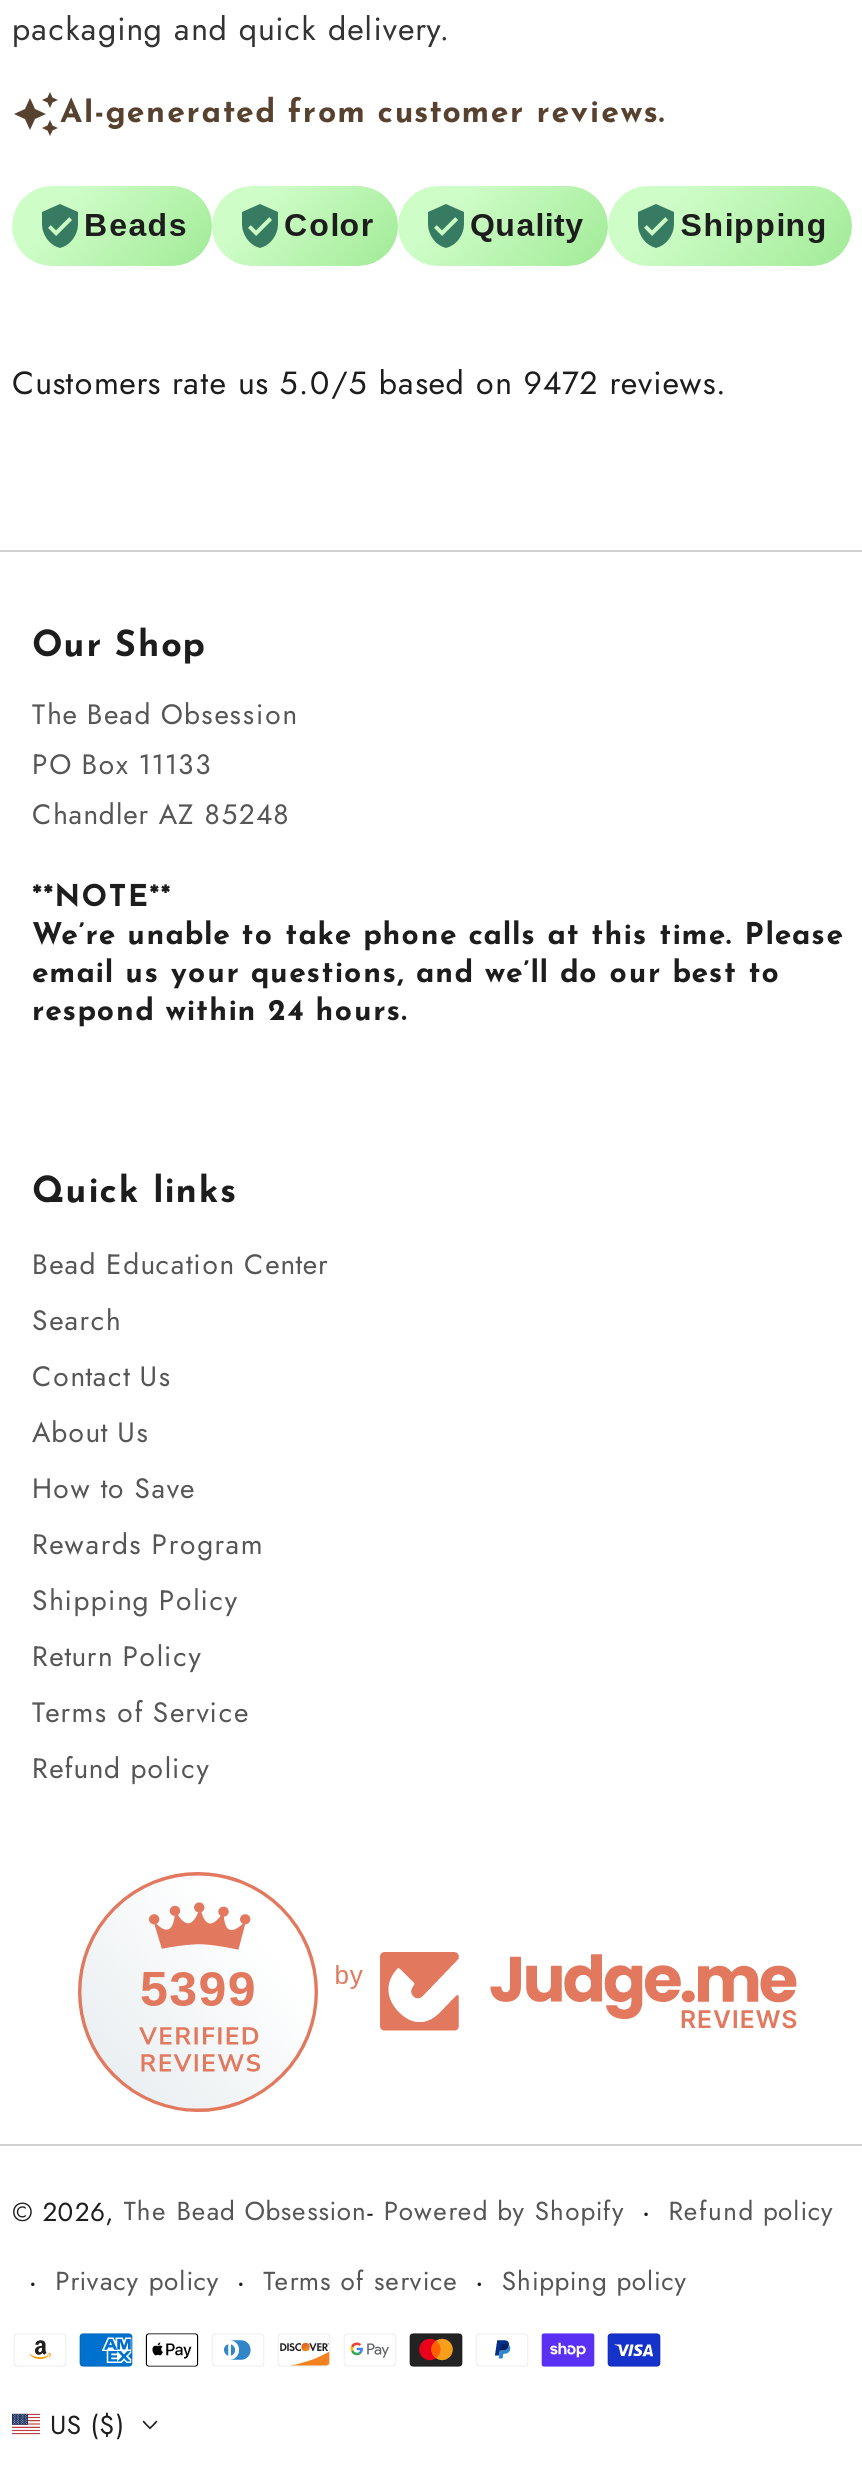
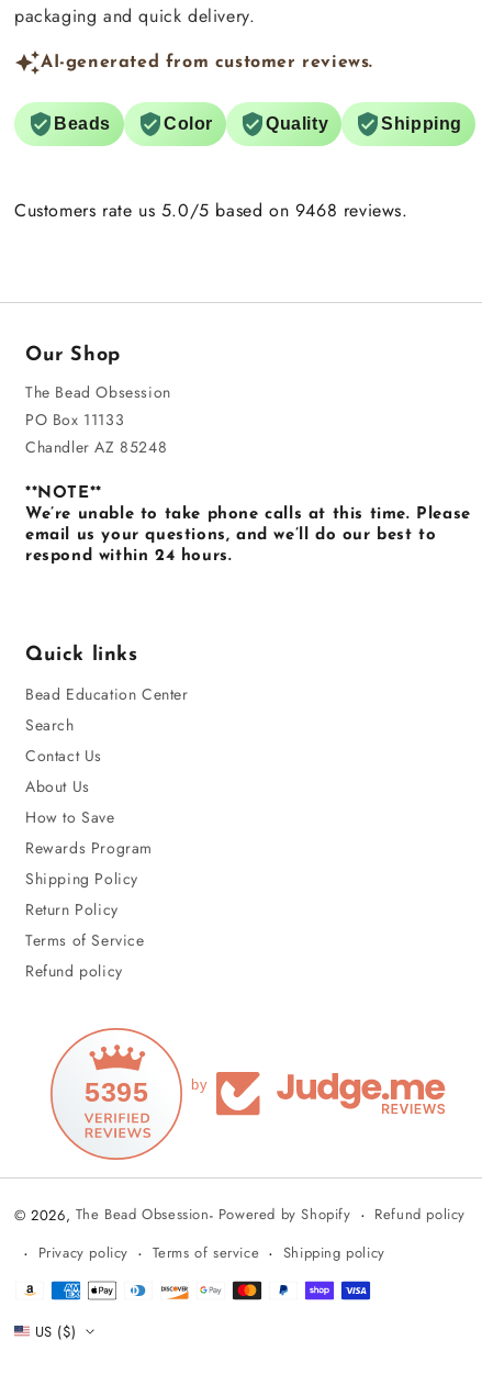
- Customers rate us 5.0/5 based on 9472 reviews.
+ Customers rate us 5.0/5 based on 9468 reviews.

- 5399
+ 5395
